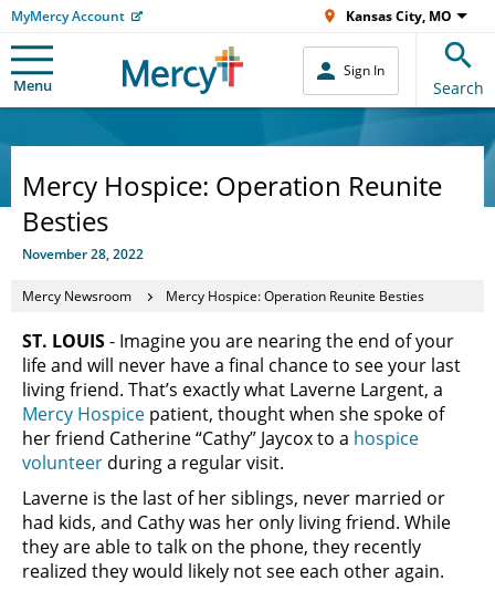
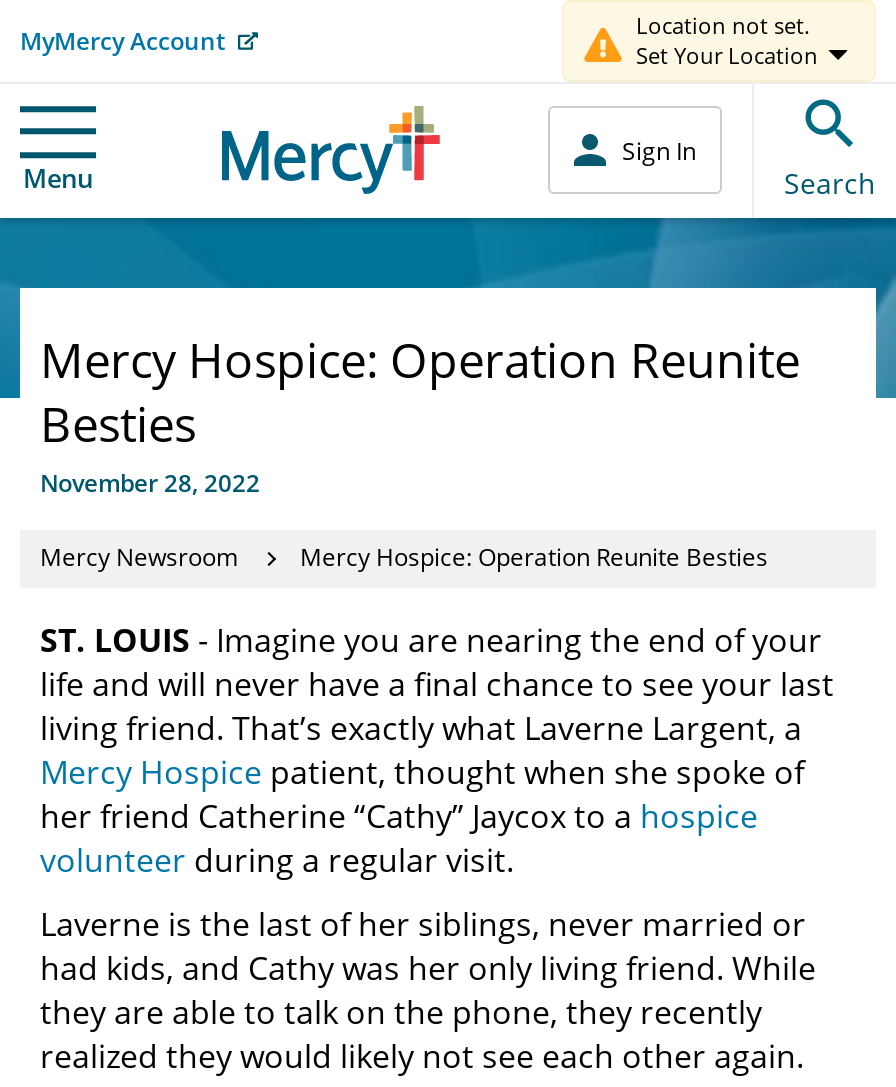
- Kansas City, MO
+ Location not set.
+ Set Your Location
